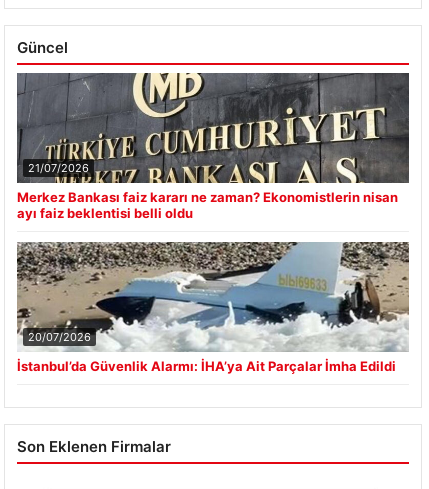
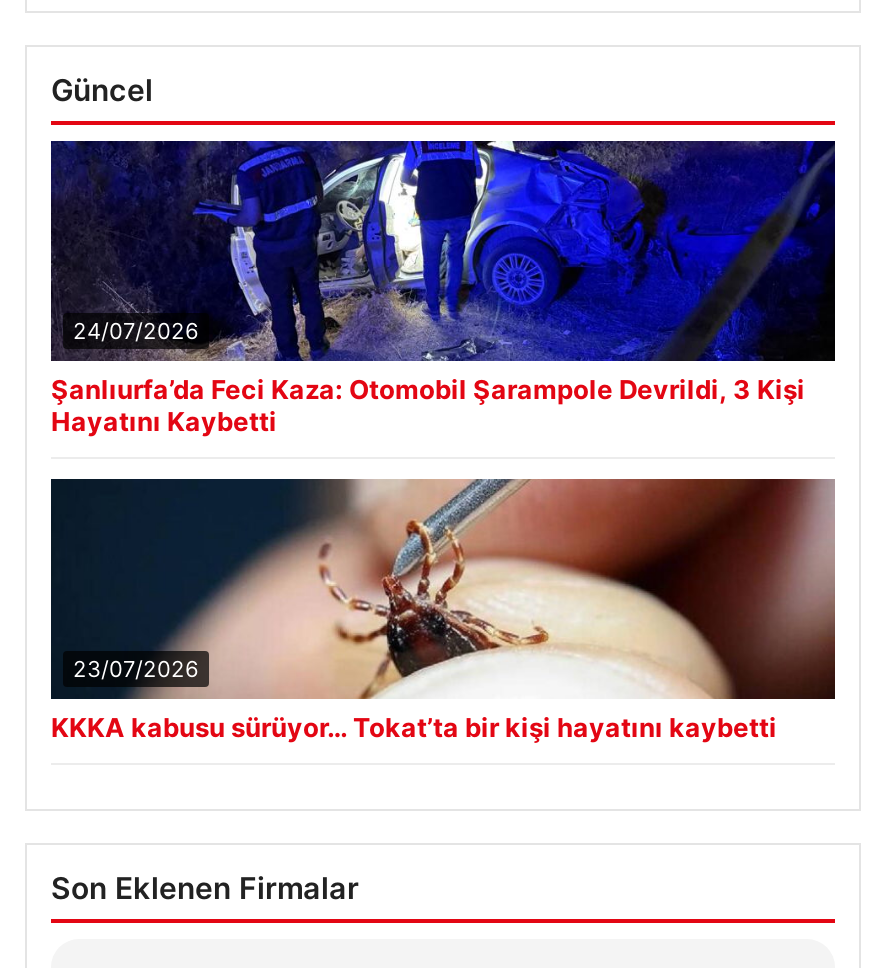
- [image]
- 21/07/2026
+ [image]
+ 24/07/2026

- Merkez Bankası faiz kararı ne zaman? Ekonomistlerin nisan
- ayı faiz beklentisi belli oldu
+ Şanlıurfa’da Feci Kaza: Otomobil Şarampole Devrildi, 3 Kişi
+ Hayatını Kaybetti

- [image]
- 20/07/2026
+ [image]
+ 23/07/2026

- İstanbul’da Güvenlik Alarmı: İHA’ya Ait Parçalar İmha Edildi
+ KKKA kabusu sürüyor… Tokat’ta bir kişi hayatını kaybetti
